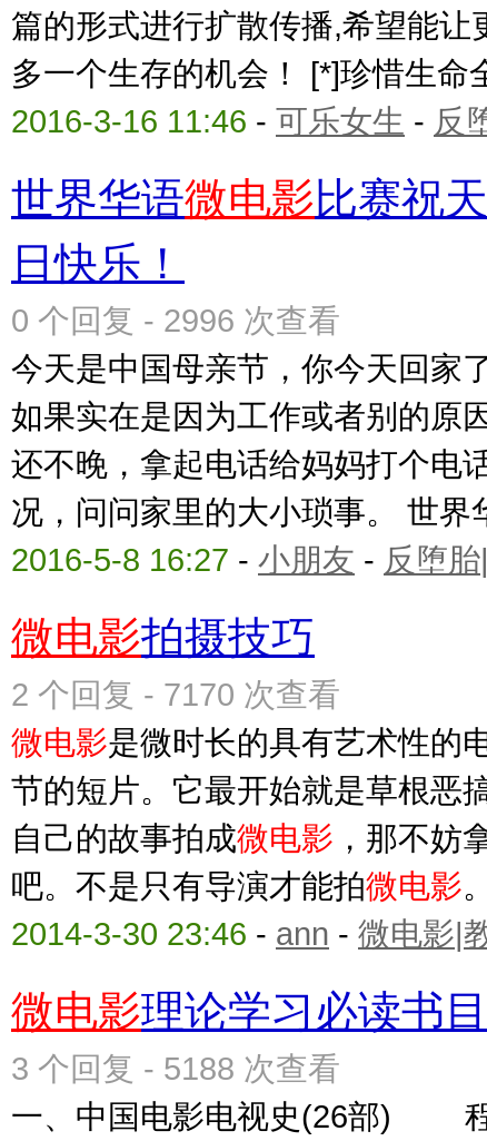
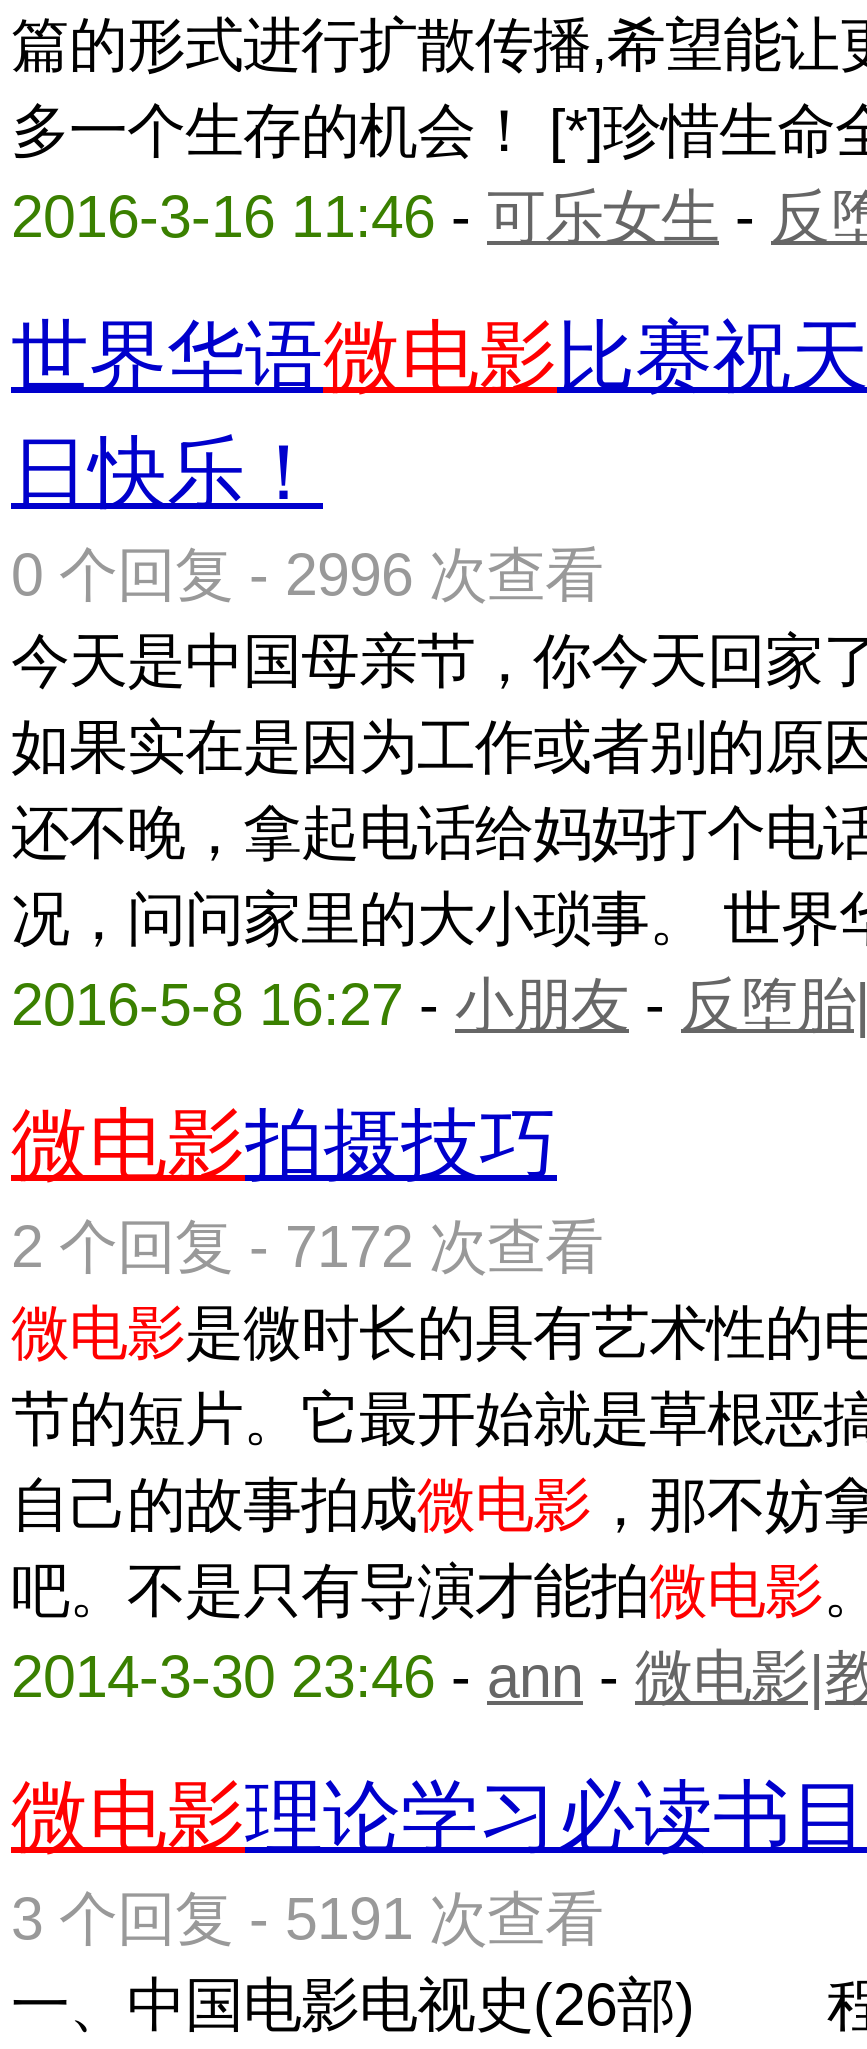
- 2 个回复 - 7170 次查看
+ 2 个回复 - 7172 次查看

- 3 个回复 - 5188 次查看
+ 3 个回复 - 5191 次查看
